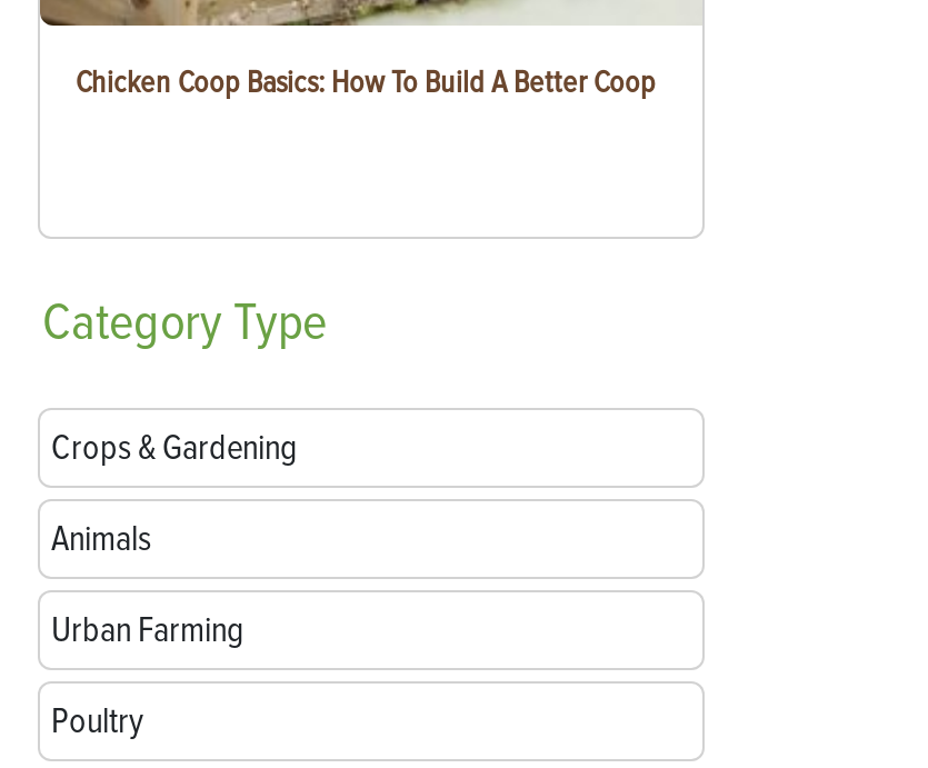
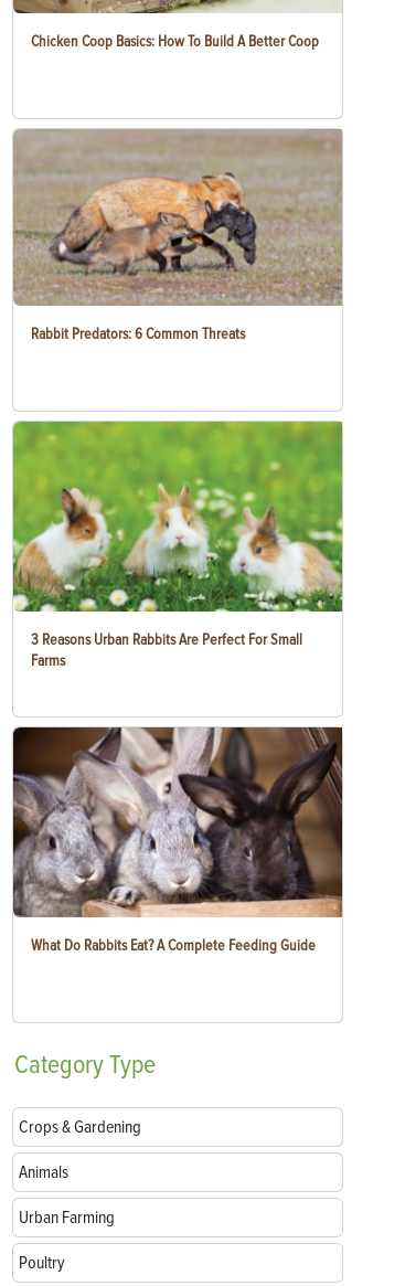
+ [image]
+ 3 Reasons Urban Rabbits Are Perfect For Small
+ Farms

+ [image]
+ What Do Rabbits Eat? A Complete Feeding Guide

+ [image]
+ Rabbit Predators: 6 Common Threats
